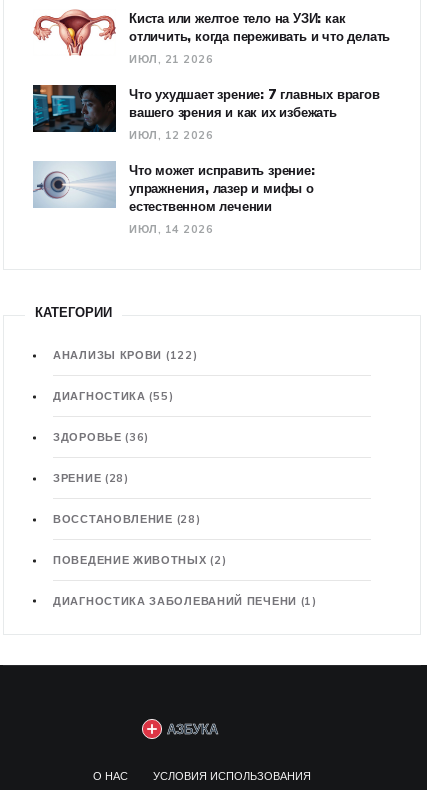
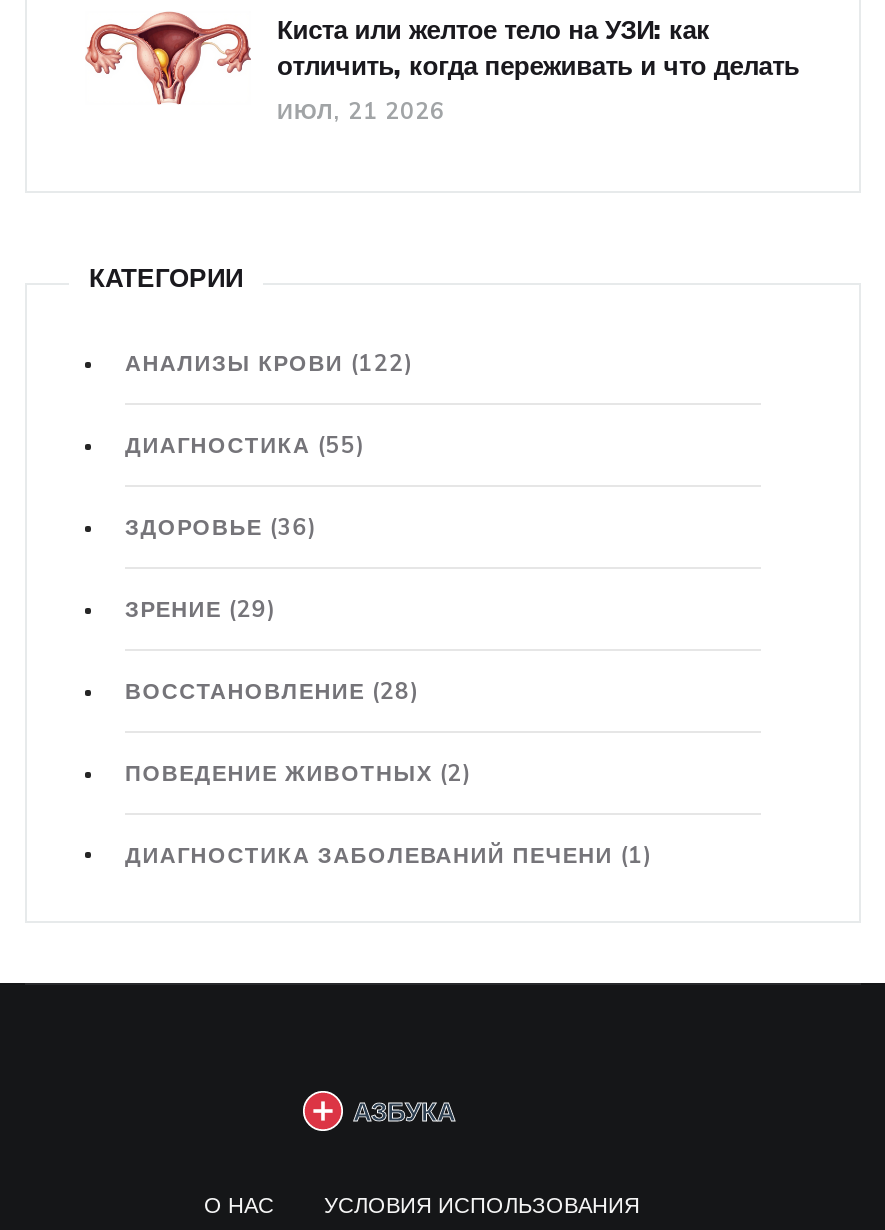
- [image]
- Что ухудшает зрение: 7 главных врагов
- вашего зрения и как их избежать
- ИЮЛ, 12 2026
- Что может исправить зрение:
- упражнения, лазер и мифы о
- естественном лечении
- ИЮЛ, 14 2026

- [image]

- ЗРЕНИЕ (28)
+ ЗРЕНИЕ (29)
